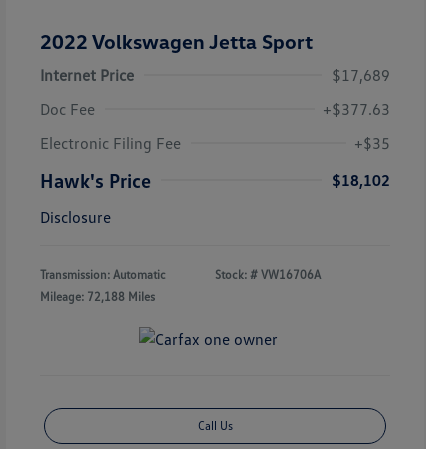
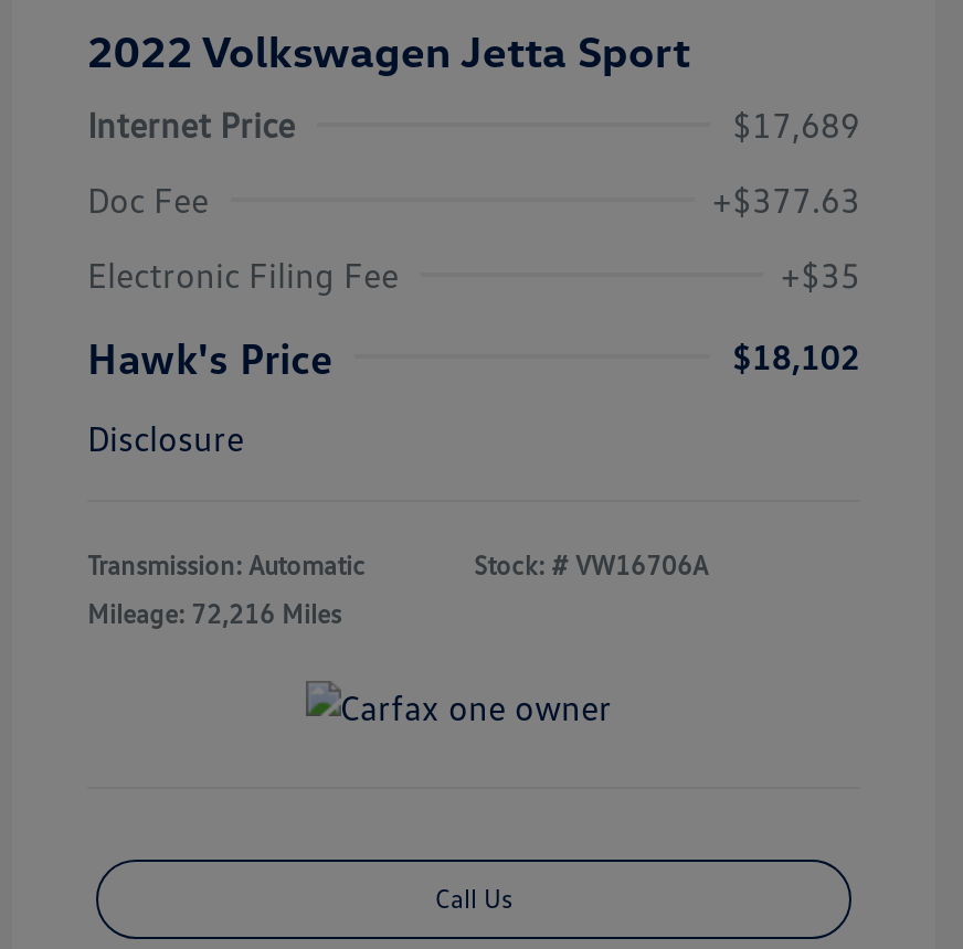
- Mileage: 72,188 Miles
+ Mileage: 72,216 Miles
